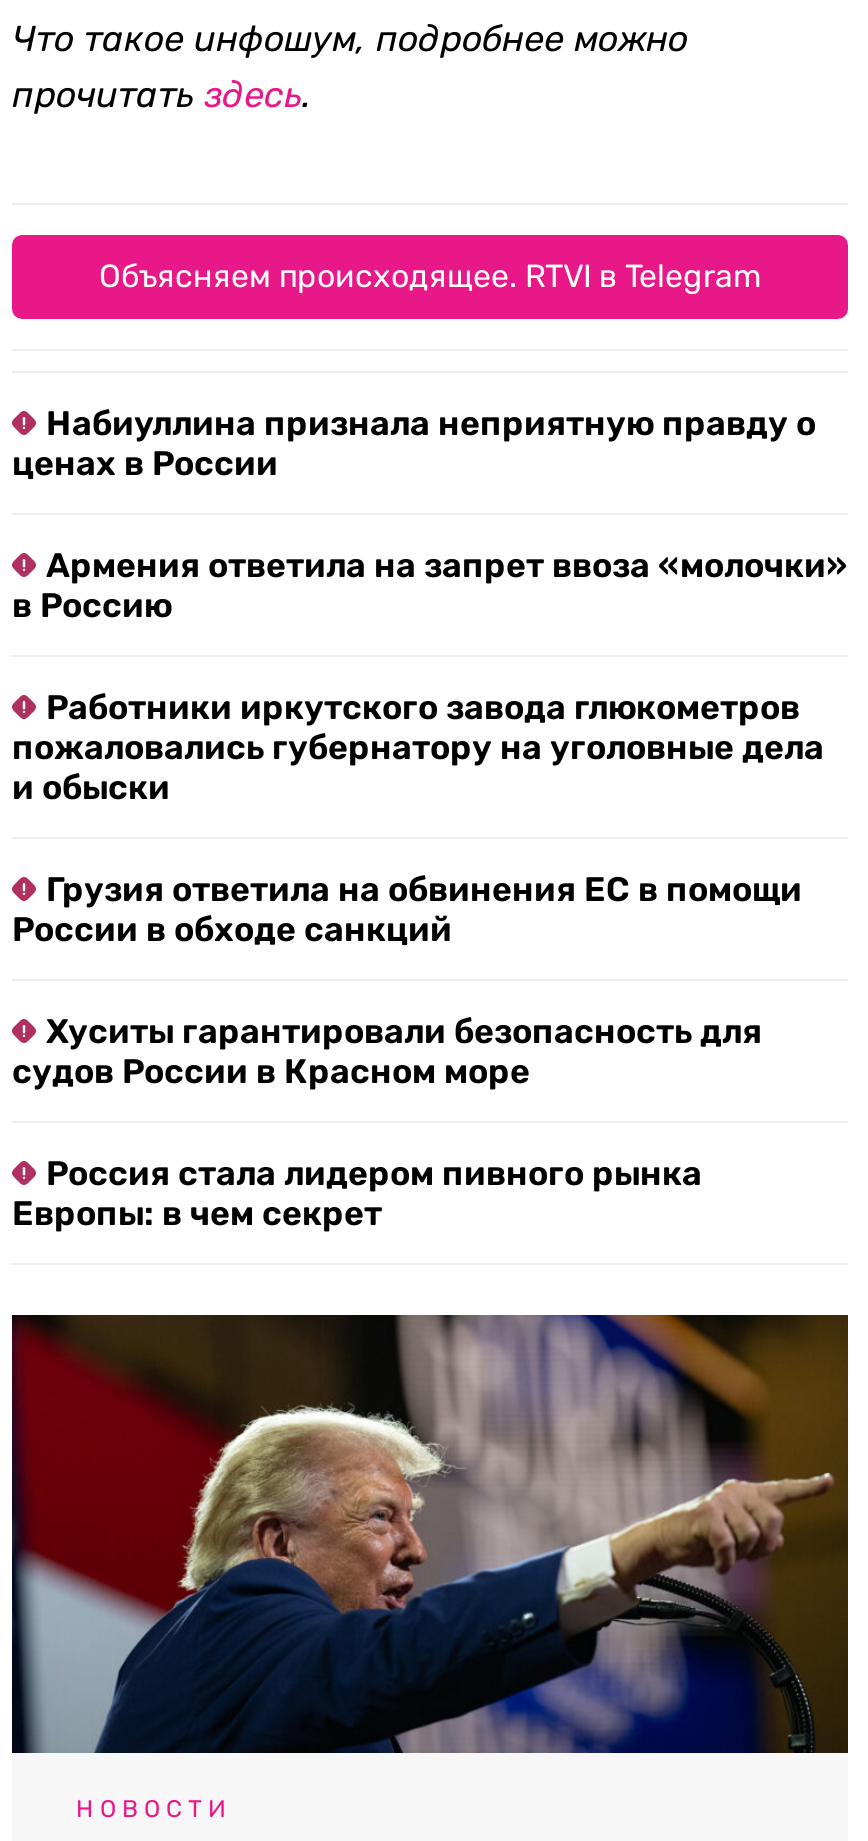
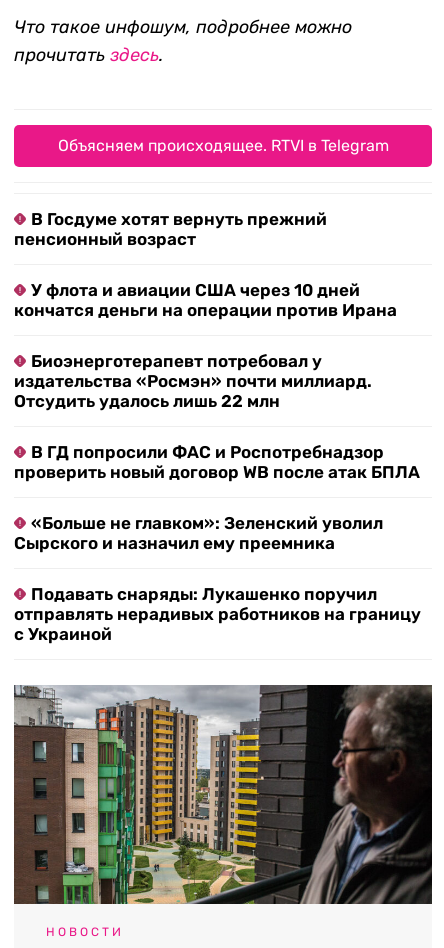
- Набиуллина признала неприятную правду о
- ценах в России
+ В Госдуме хотят вернуть прежний
+ пенсионный возраст

- Армения ответила на запрет ввоза «молочки»
- в Россию
+ У флота и авиации США через 10 дней
+ кончатся деньги на операции против Ирана

- Работники иркутского завода глюкометров
- пожаловались губернатору на уголовные дела
- и обыски
+ Биоэнерготерапевт потребовал у
+ издательства «Росмэн» почти миллиард.
+ Отсудить удалось лишь 22 млн

- Грузия ответила на обвинения ЕС в помощи
- России в обходе санкций
+ В ГД попросили ФАС и Роспотребнадзор
+ проверить новый договор WB после атак БПЛА

- Хуситы гарантировали безопасность для
- судов России в Красном море
+ «Больше не главком»: Зеленский уволил
+ Сырского и назначил ему преемника

- Россия стала лидером пивного рынка
- Европы: в чем секрет
+ Подавать снаряды: Лукашенко поручил
+ отправлять нерадивых работников на границу
+ с Украиной

- [image]
+ [image]
